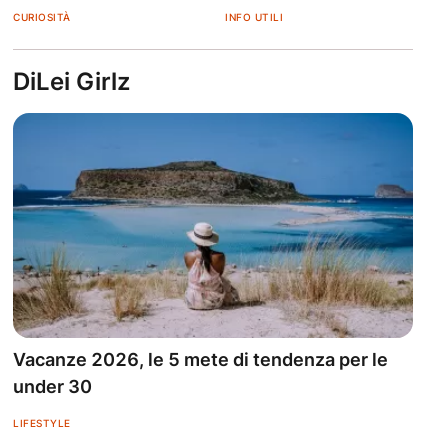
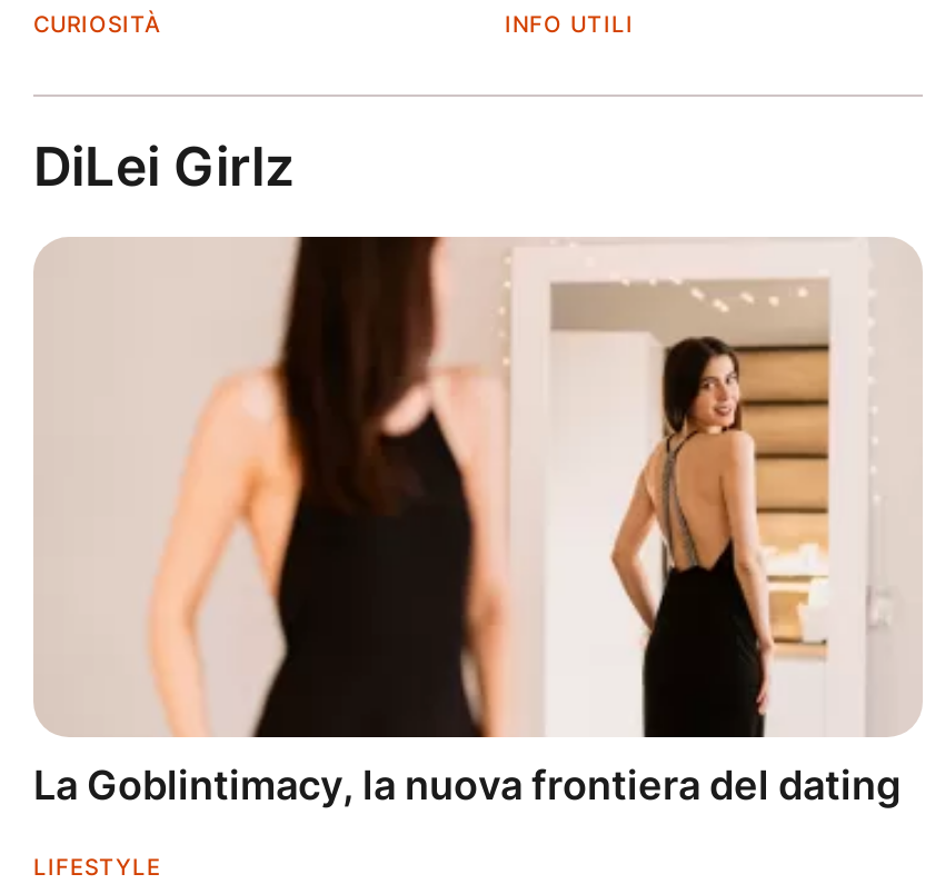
- [image]
- Vacanze 2026, le 5 mete di tendenza per le
- under 30
+ [image]
+ La Goblintimacy, la nuova frontiera del dating
